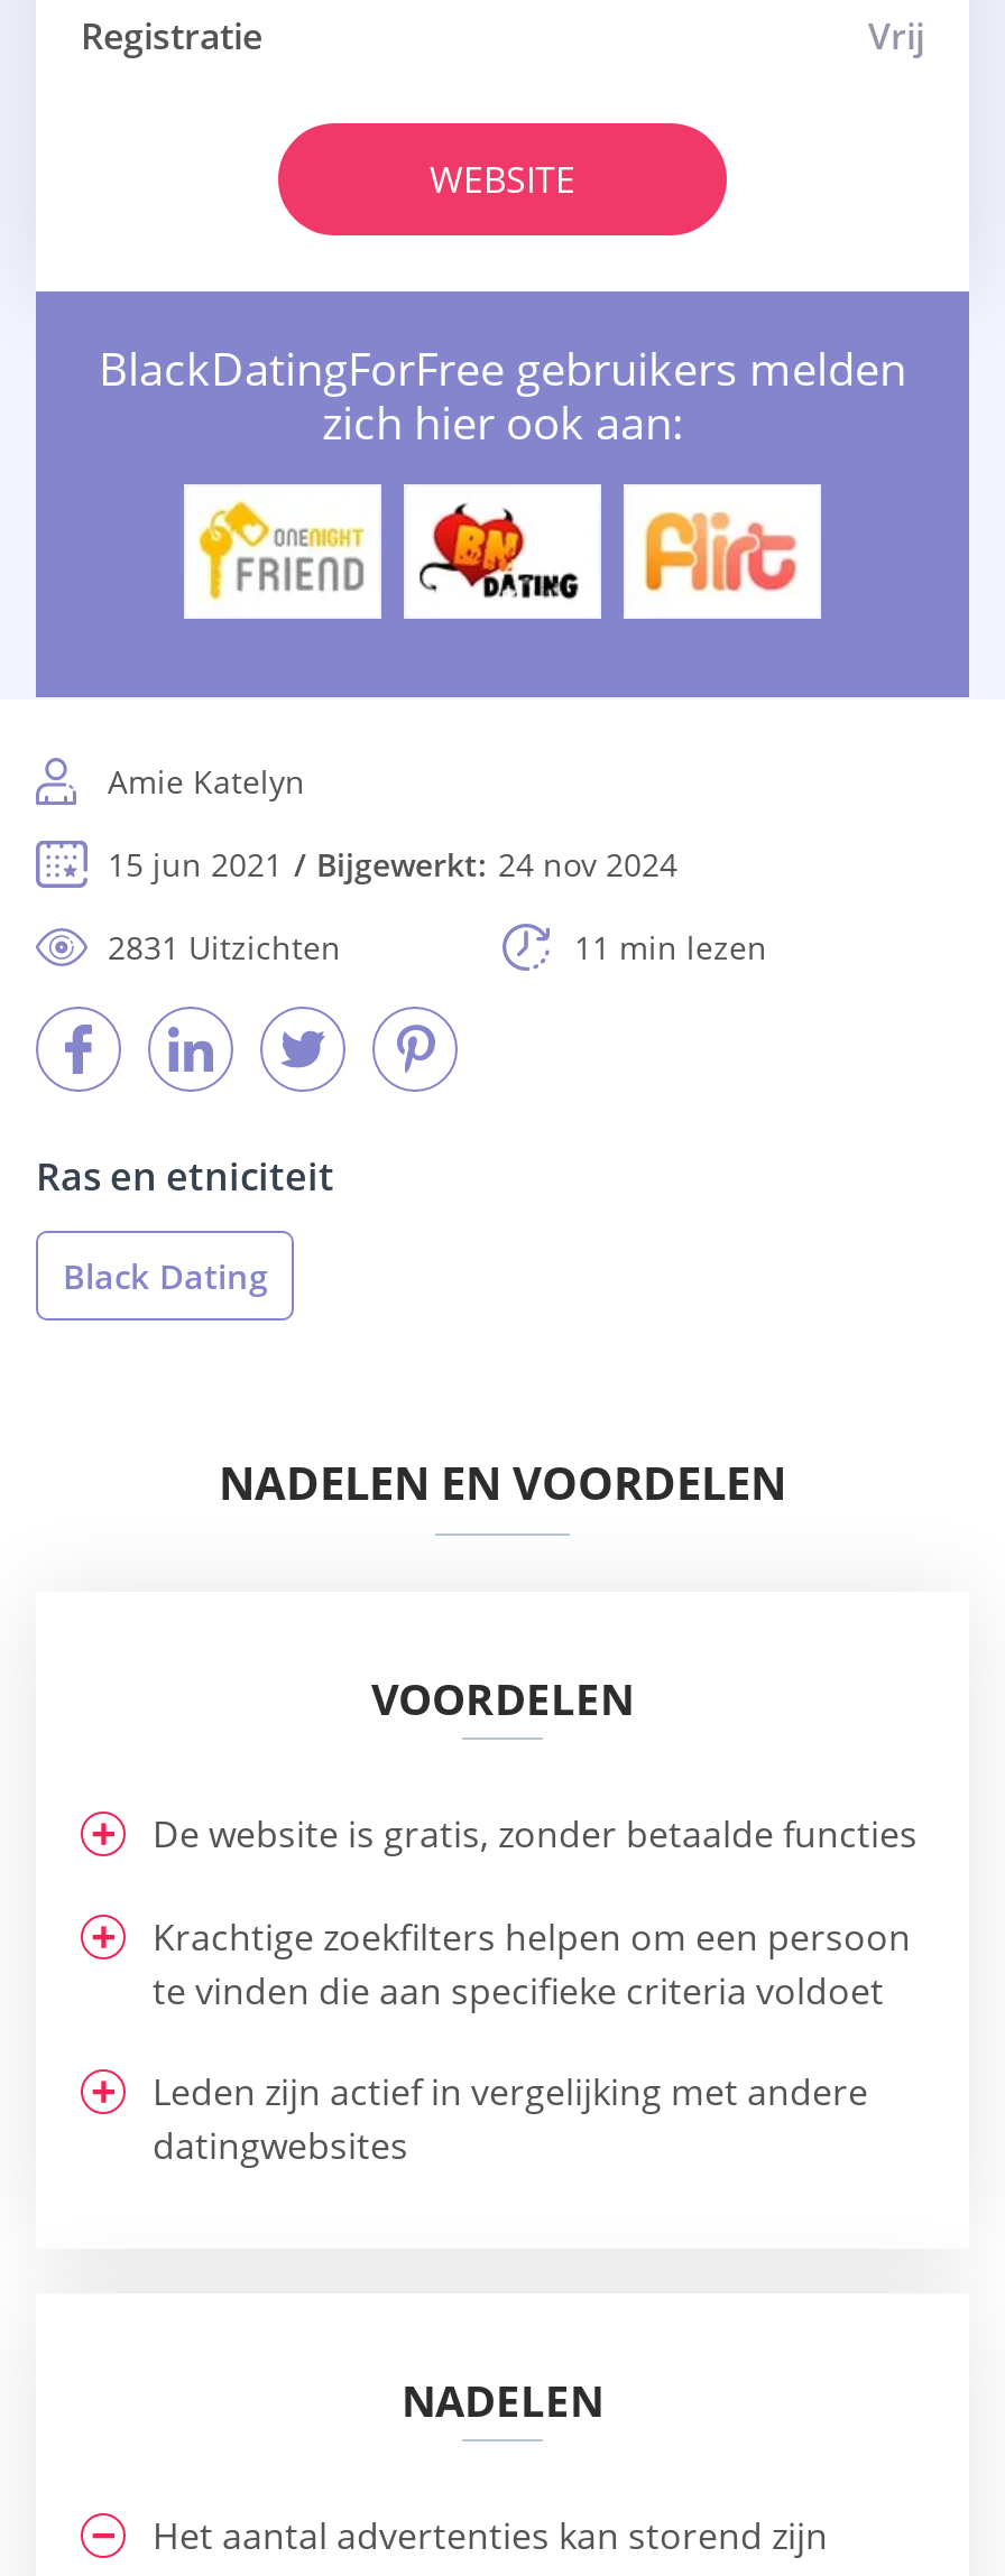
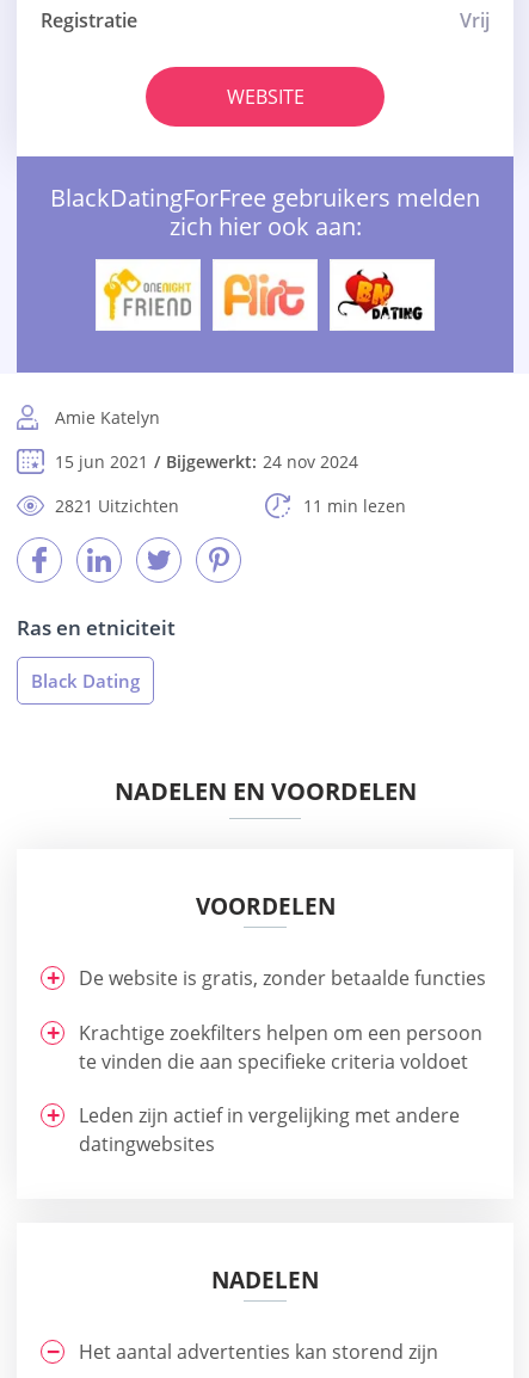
- [image]
+ [image]

- [image]
+ [image]

- 2831 Uitzichten
+ 2821 Uitzichten
